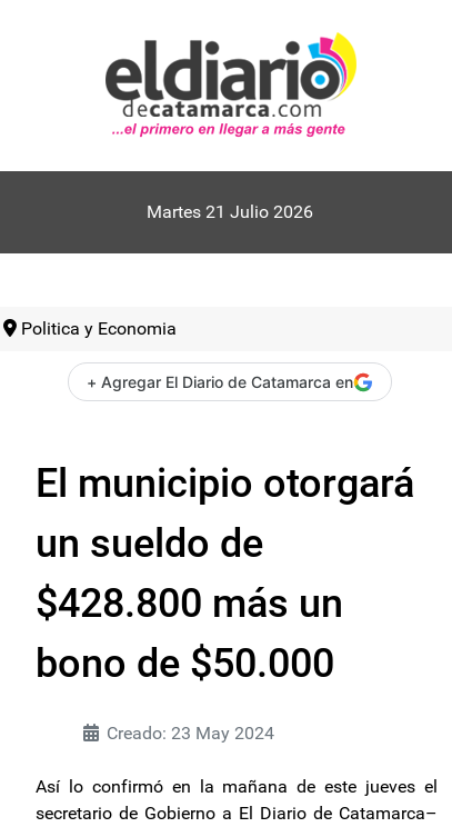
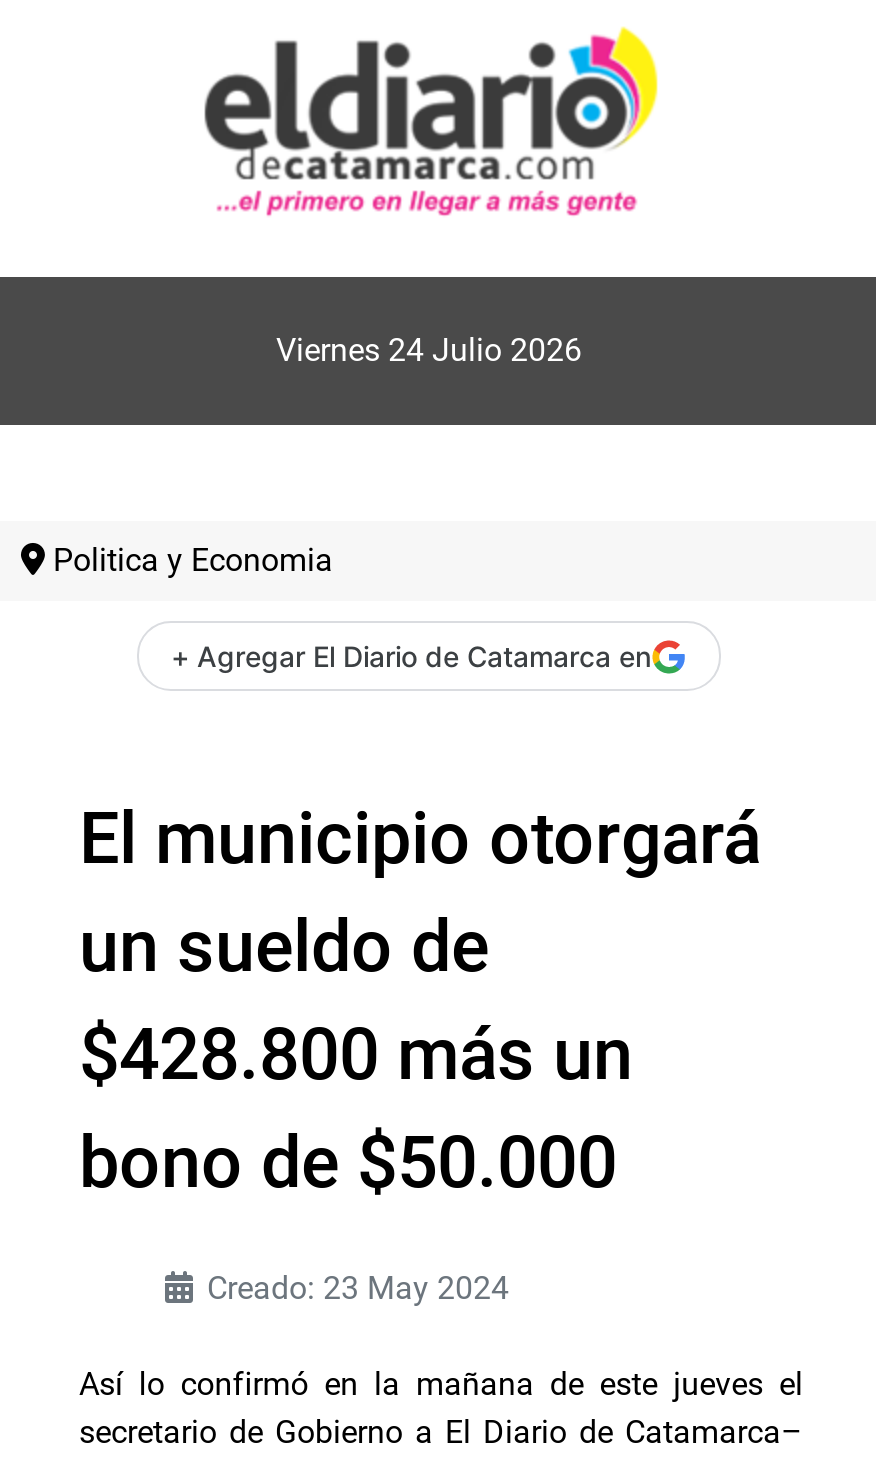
- Martes 21 Julio 2026
+ Viernes 24 Julio 2026
